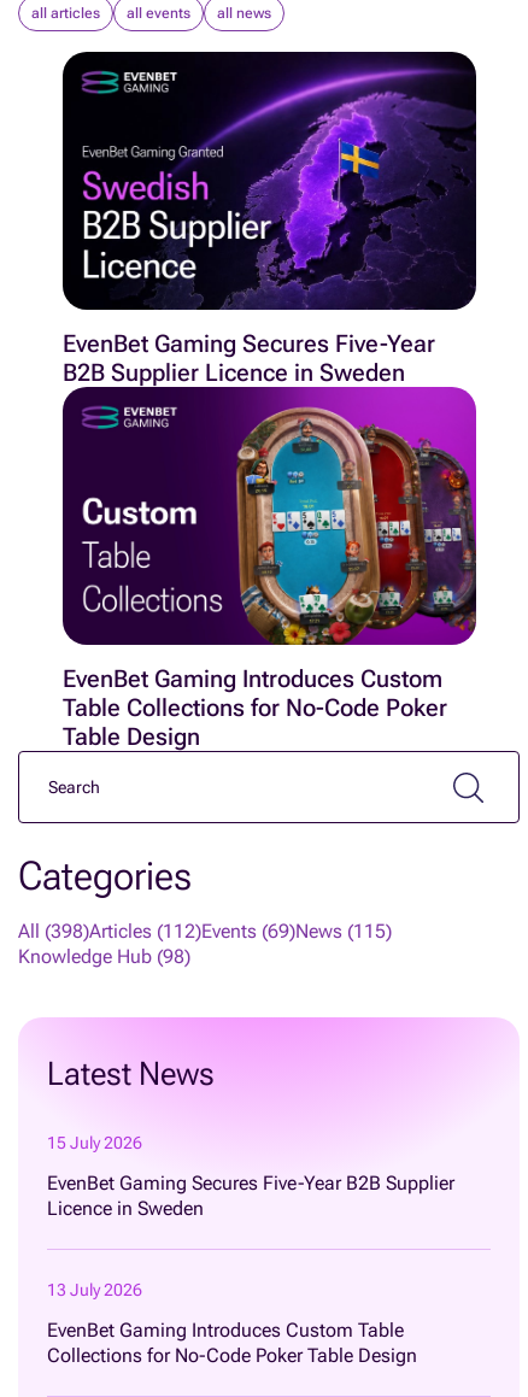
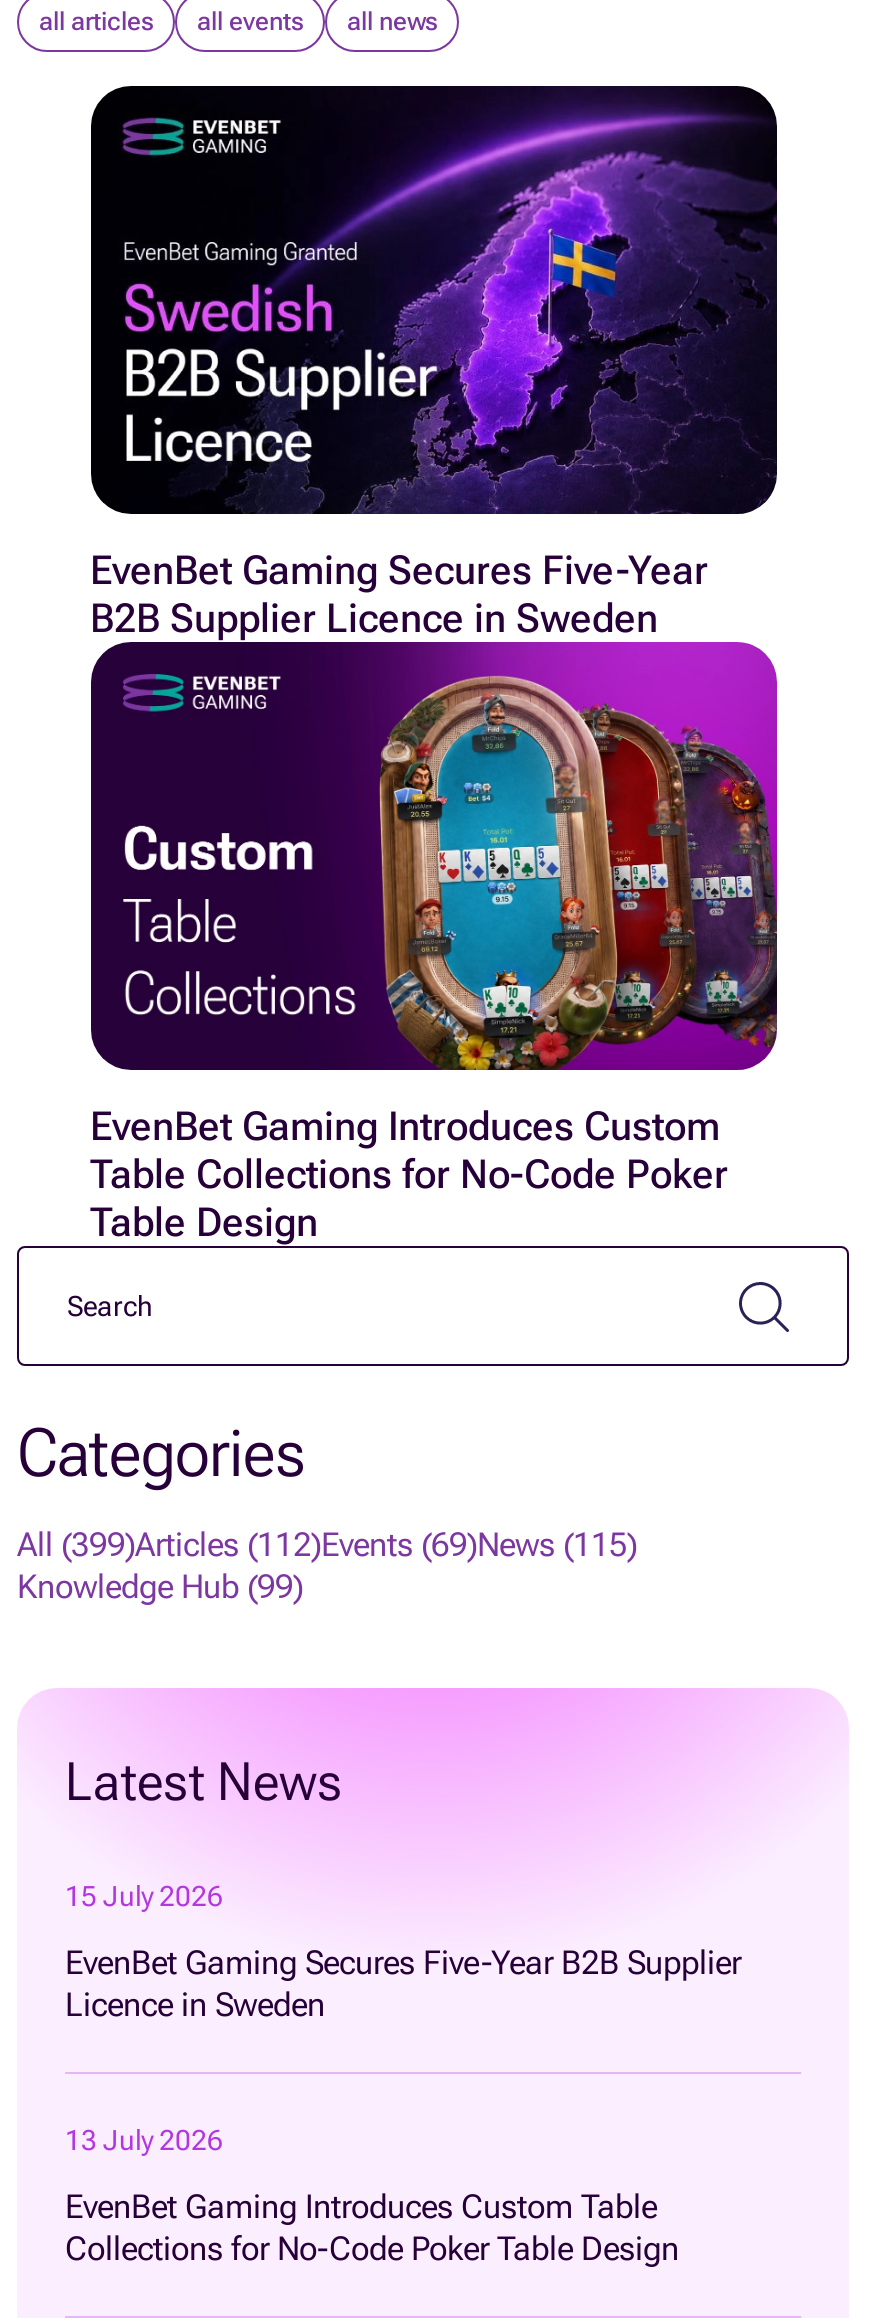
- All (398)Articles (112)Events (69)News (115)
+ All (399)Articles (112)Events (69)News (115)

- Knowledge Hub (98)
+ Knowledge Hub (99)
